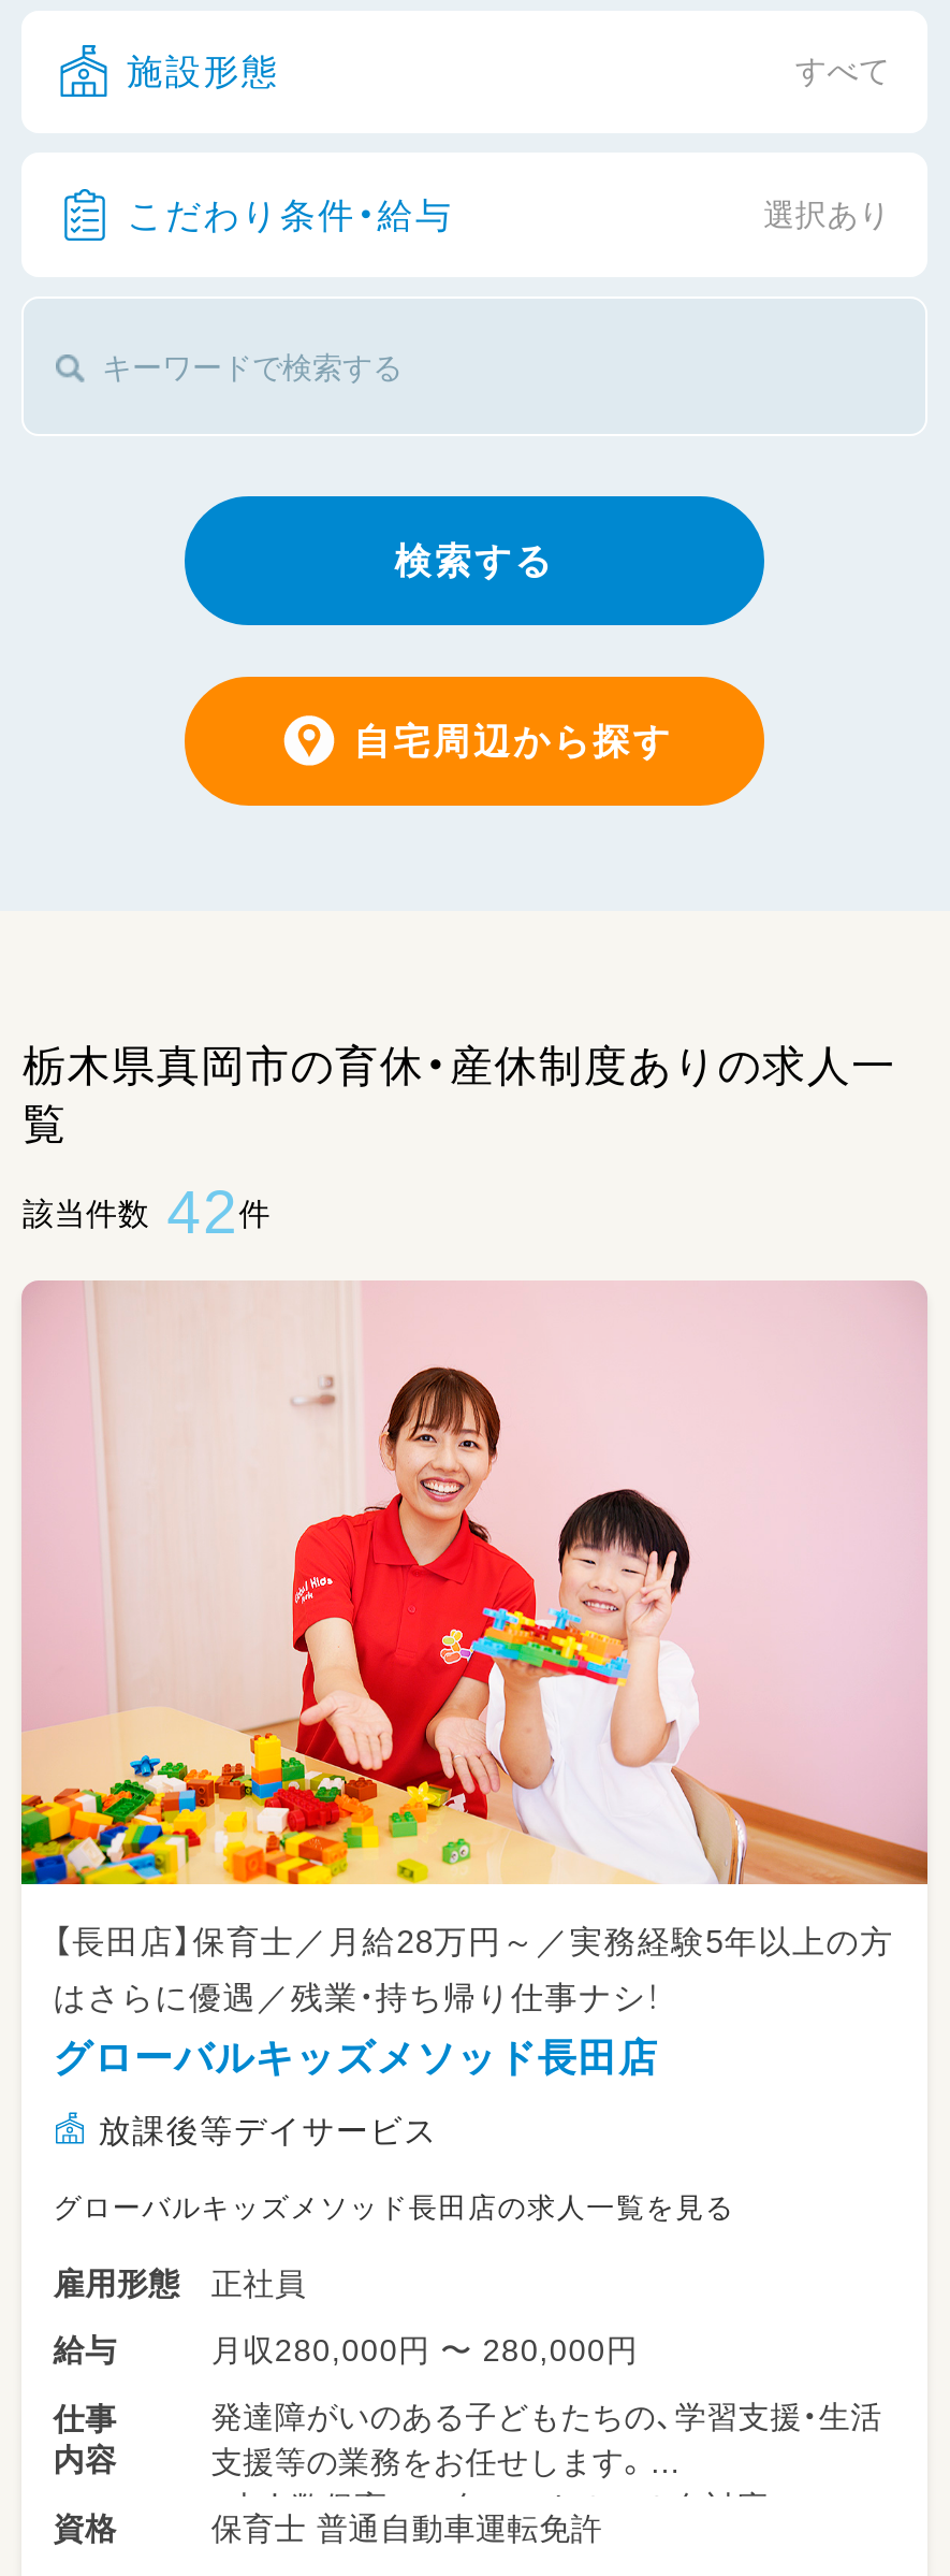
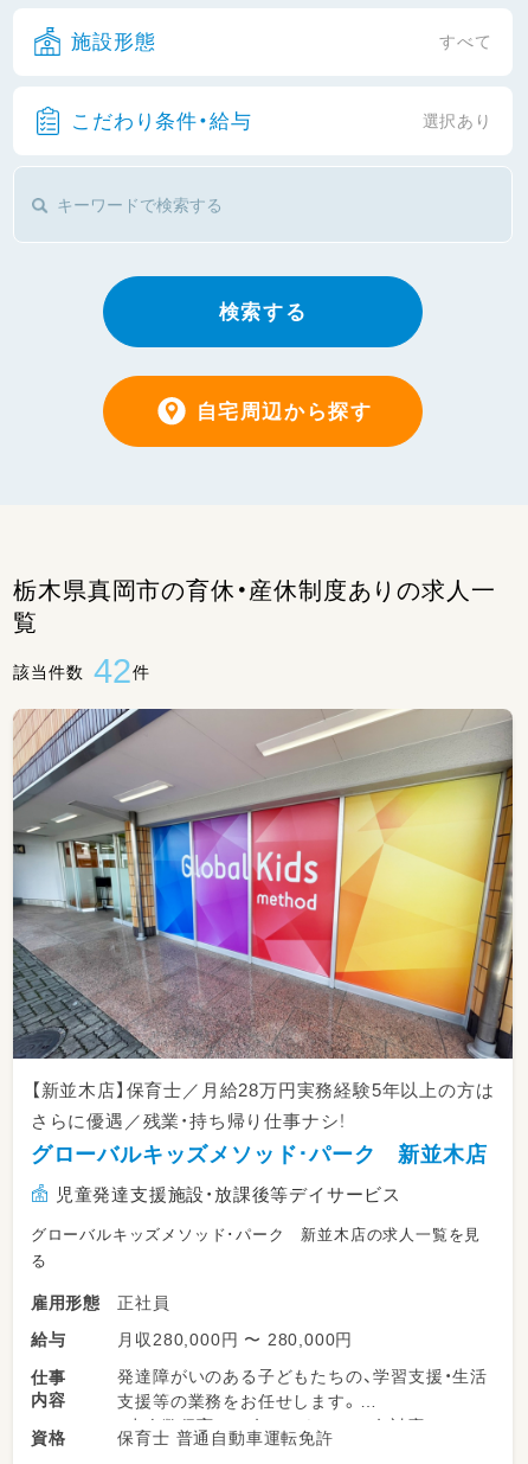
- [image]
- 【長田店】保育士／月給28万円～／実務経験5年以上の方
- はさらに優遇／残業・持ち帰り仕事ナシ！
- グローバルキッズメソッド長田店
- 放課後等デイサービス
- グローバルキッズメソッド長田店の求人一覧を見る
+ [image]
+ 【新並木店】保育士／月給28万円実務経験5年以上の方は
+ さらに優遇／残業・持ち帰り仕事ナシ！
+ グローバルキッズメソッド･パーク 新並木店
+ 児童発達支援施設・放課後等デイサービス
+ グローバルキッズメソッド･パーク 新並木店の求人一覧を見
+ る
